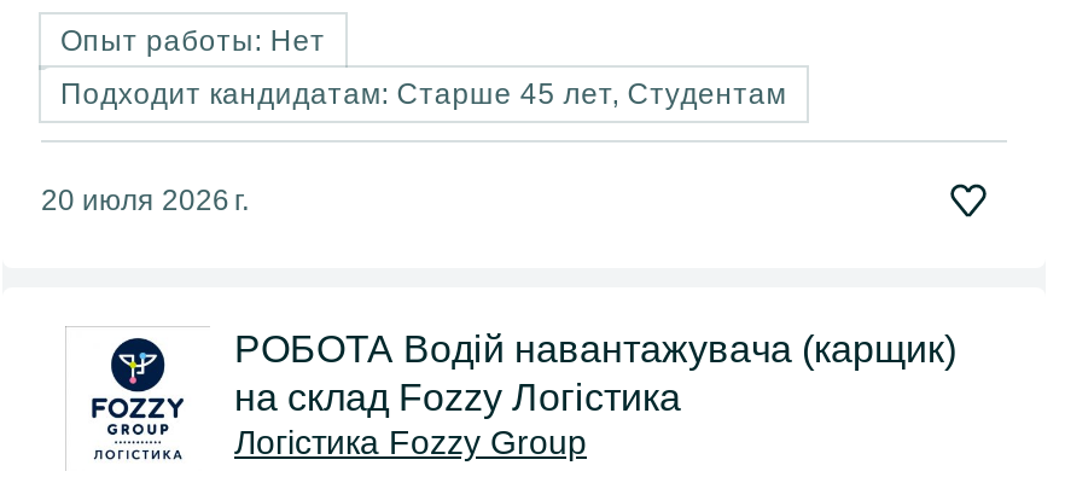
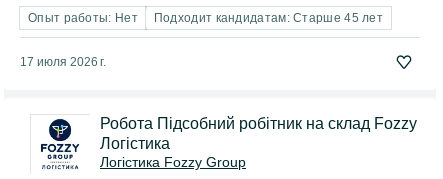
- Подходит кандидатам: Старше 45 лет, Студентам
+ Подходит кандидатам: Старше 45 лет

- 20 июля 2026 г.
+ 17 июля 2026 г.

- РОБОТА Водій навантажувача (карщик)
- на склад Fozzy Логістика
+ Робота Підсобний робітник на склад Fozzy
+ Логістика
